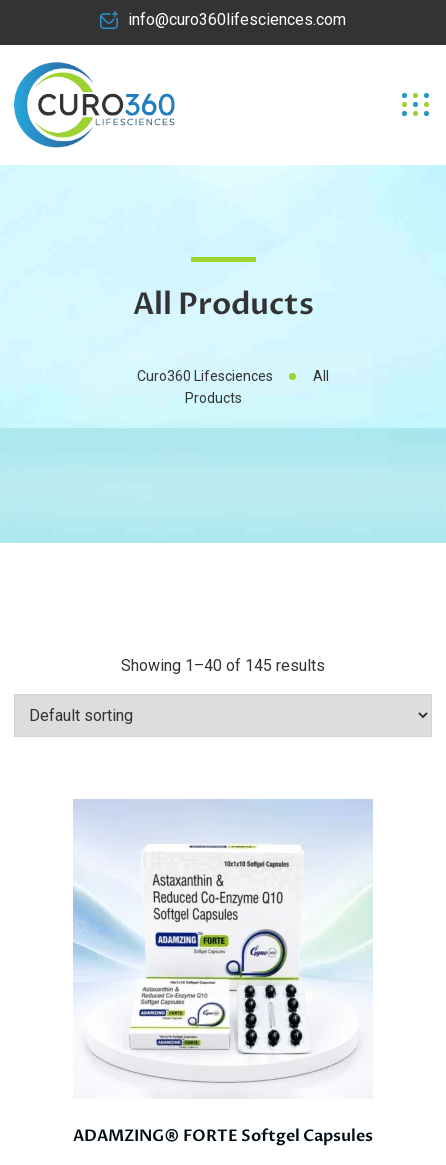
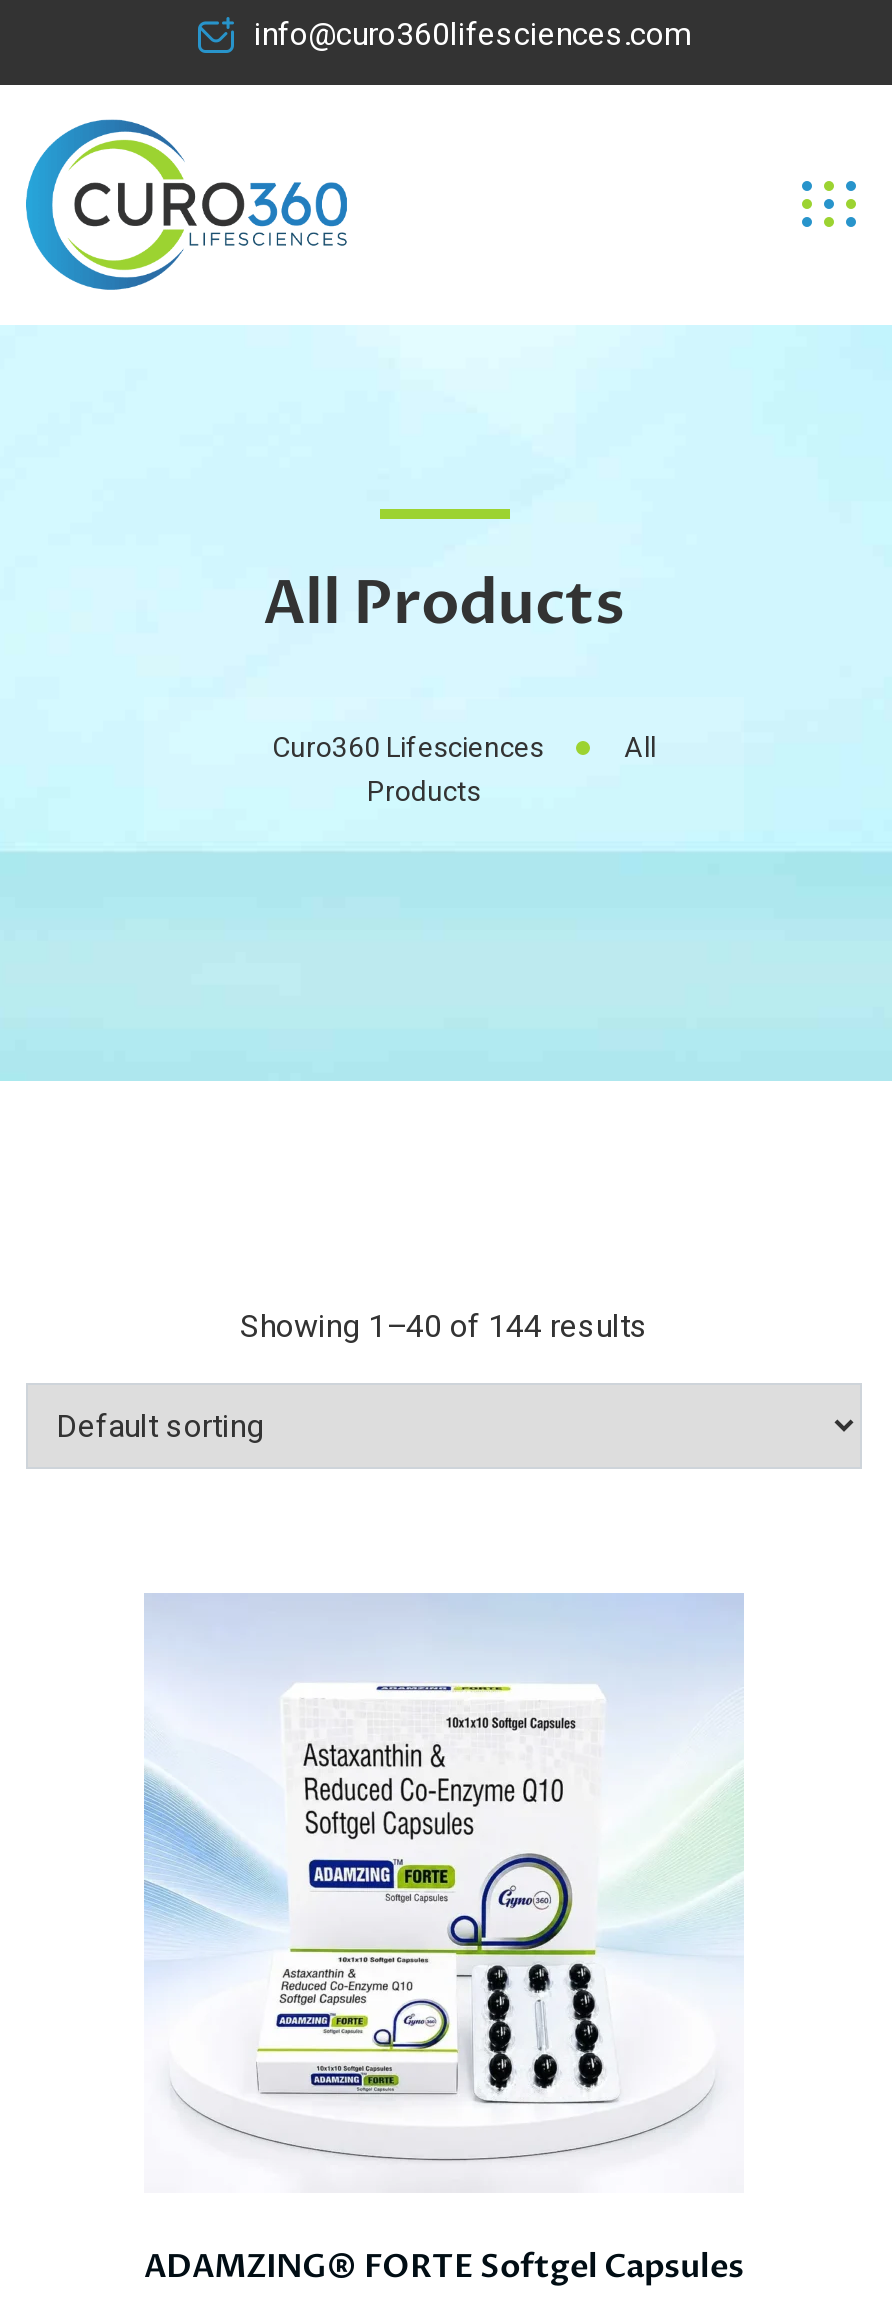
- Showing 1–40 of 145 results
+ Showing 1–40 of 144 results
